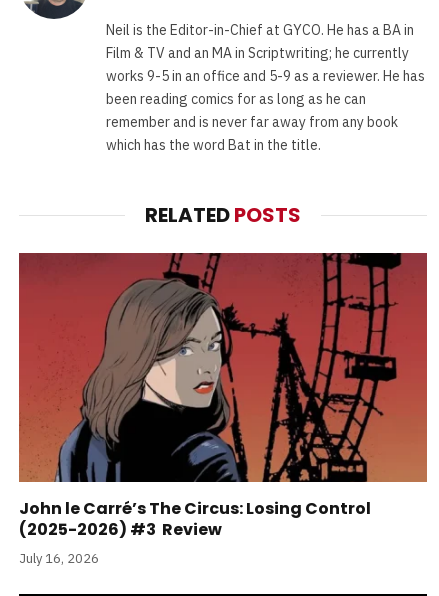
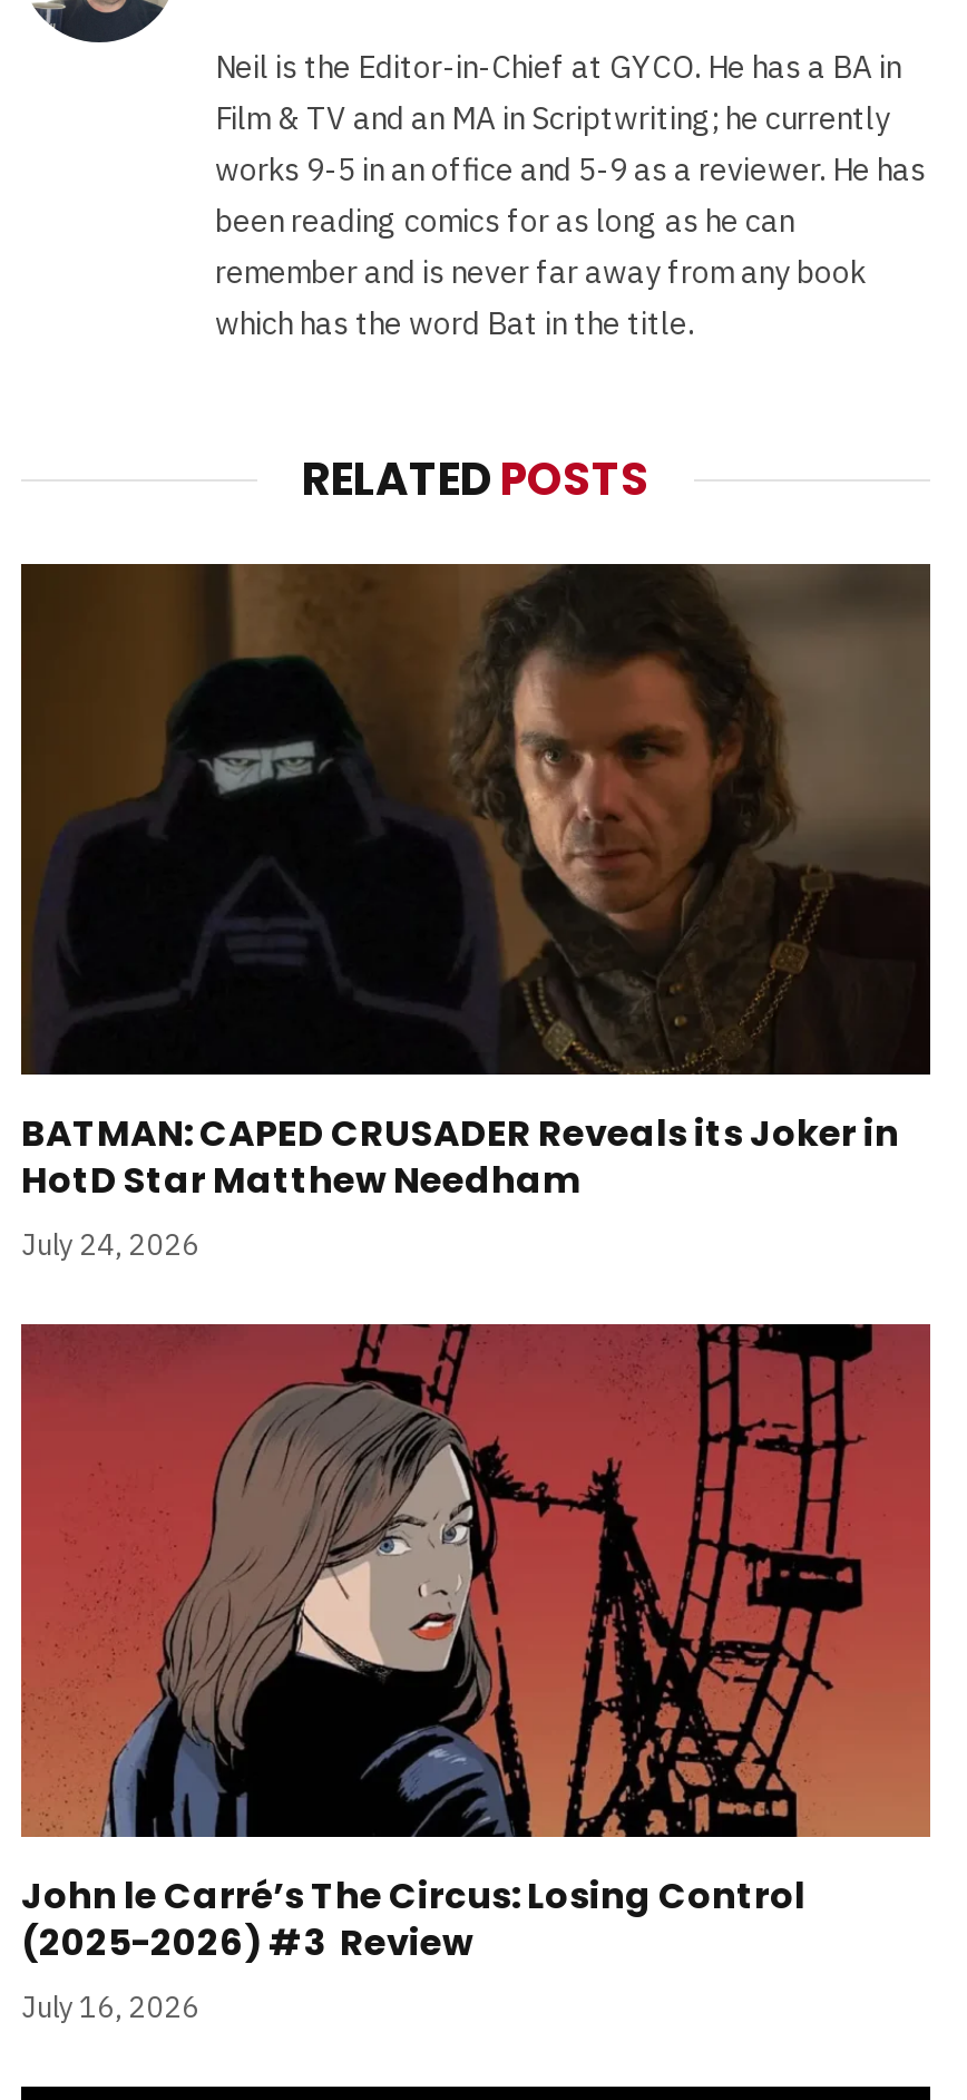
+ [image]
+ BATMAN: CAPED CRUSADER Reveals its Joker in
+ HotD Star Matthew Needham
+ July 24, 2026
